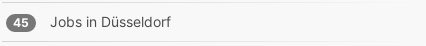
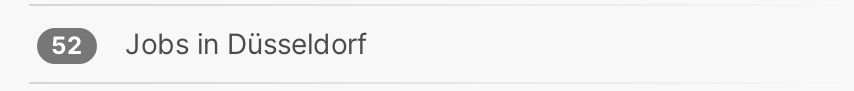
- 45 Jobs in Düsseldorf
+ 52 Jobs in Düsseldorf
